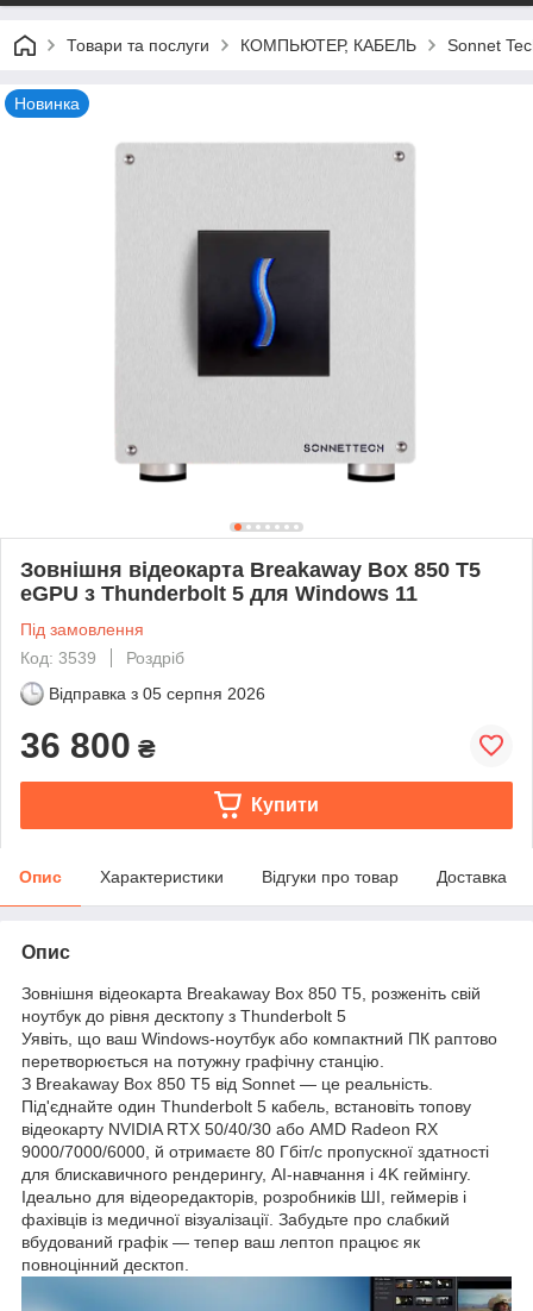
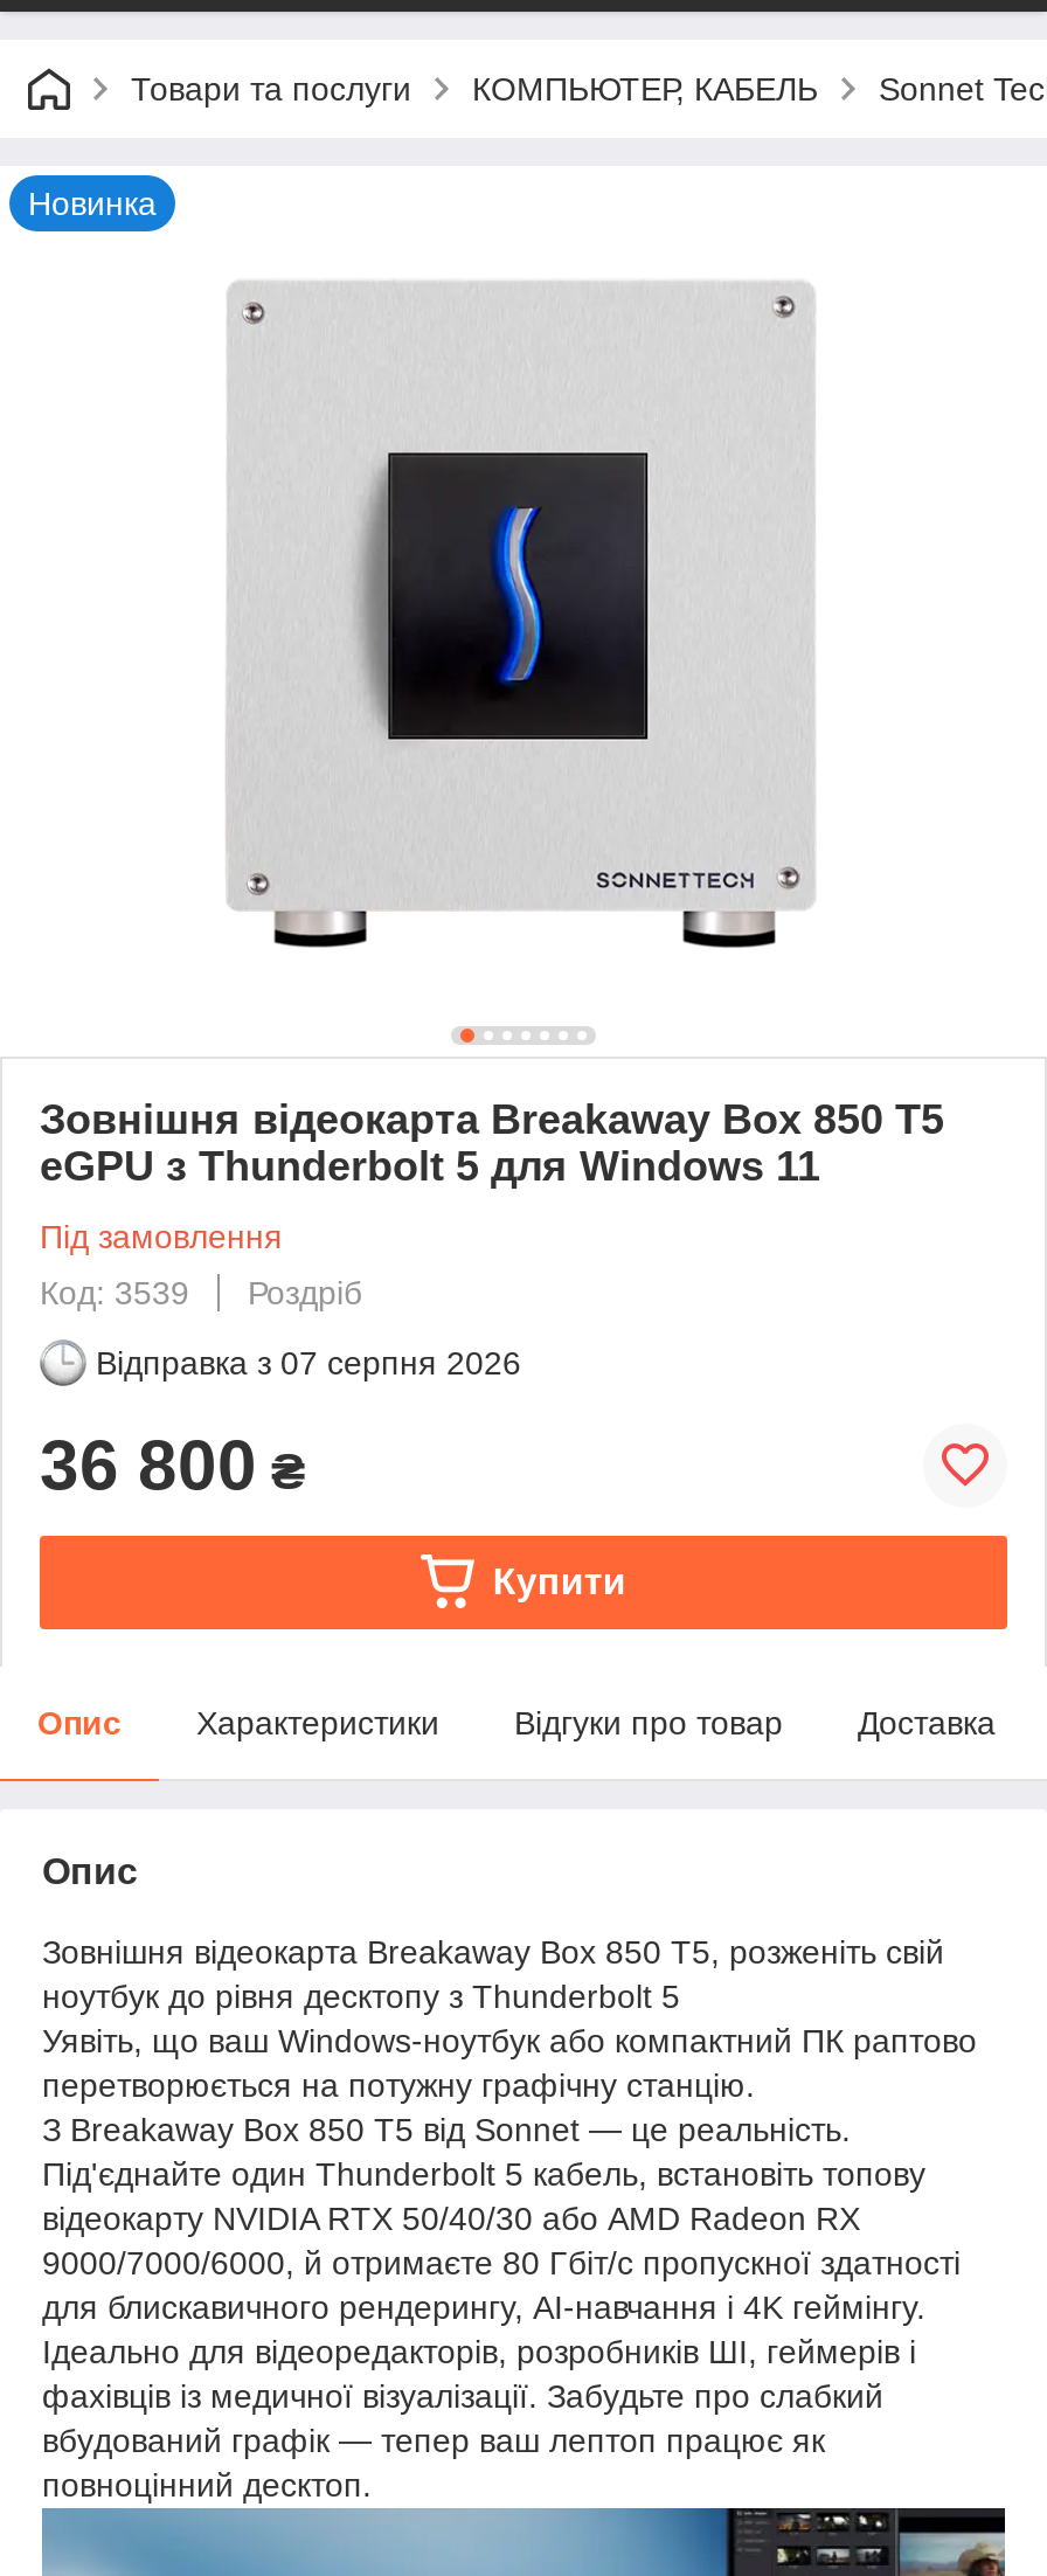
- Відправка з 05 серпня 2026
+ Відправка з 07 серпня 2026
